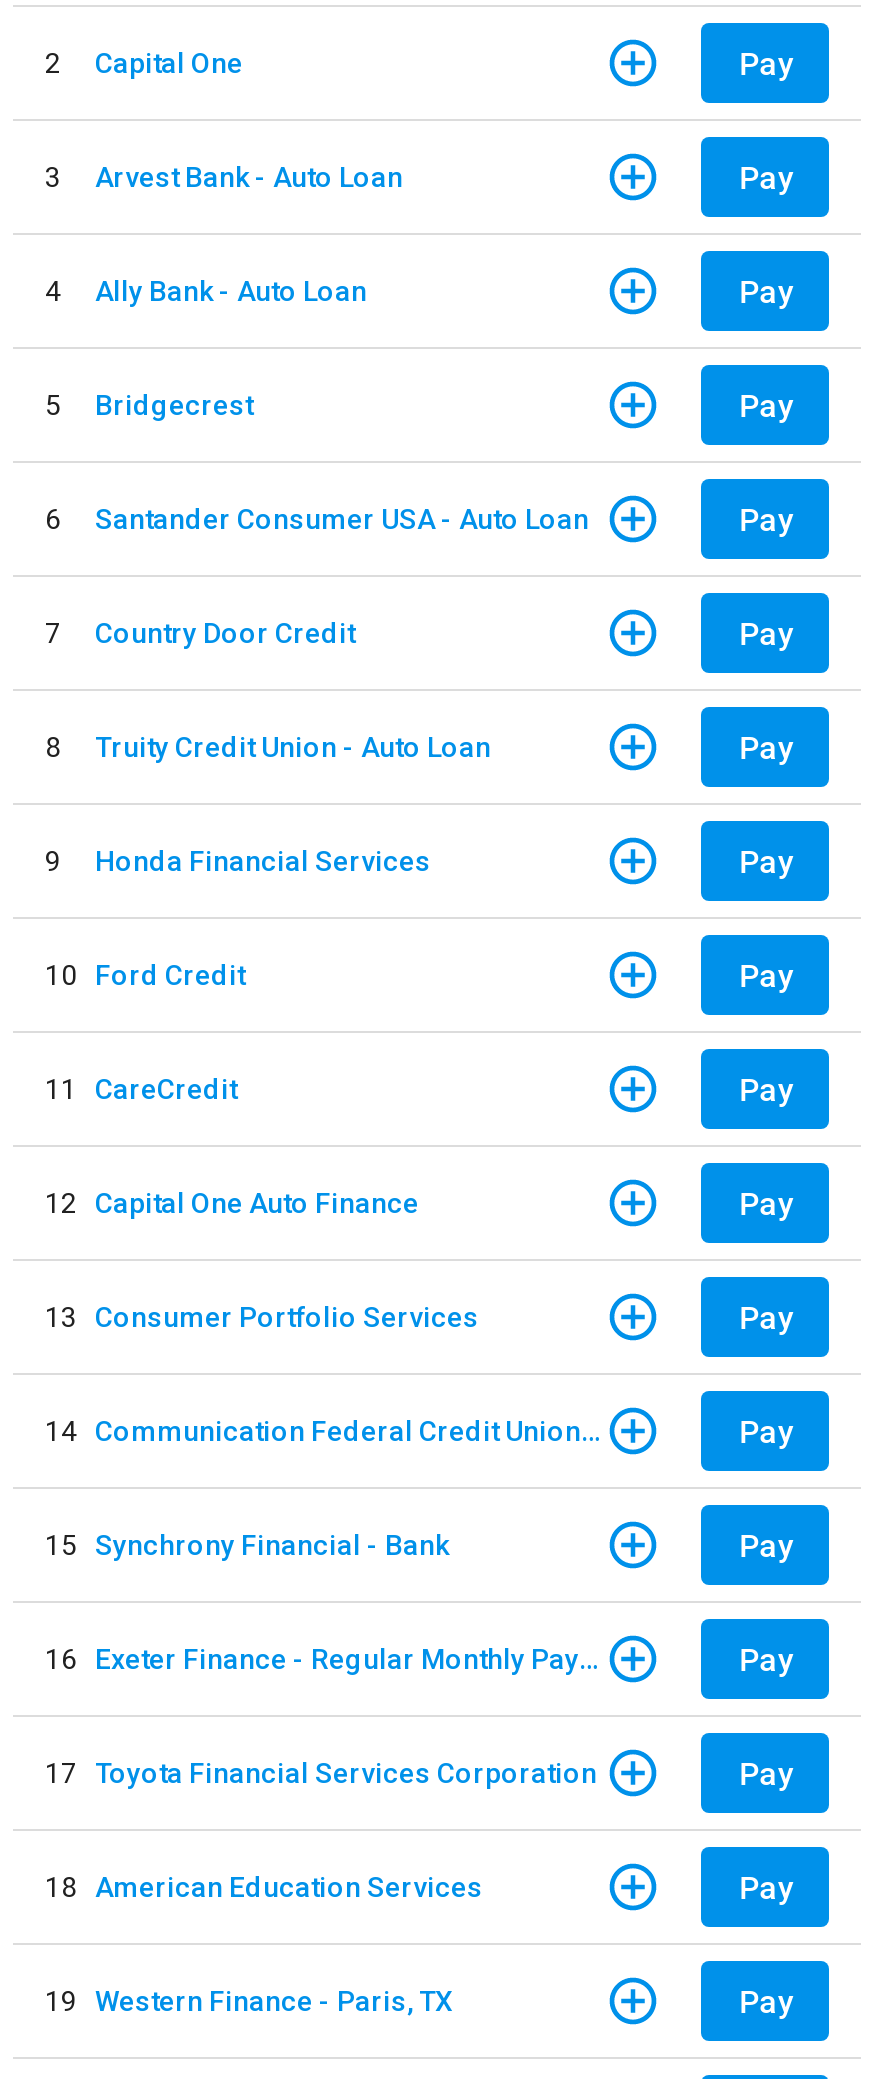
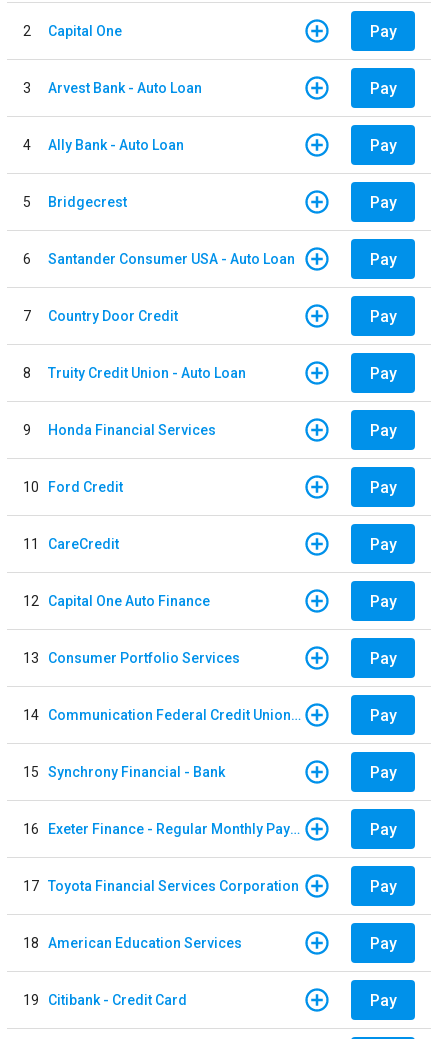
- 19 Western Finance - Paris, TX
+ 19 Citibank - Credit Card
